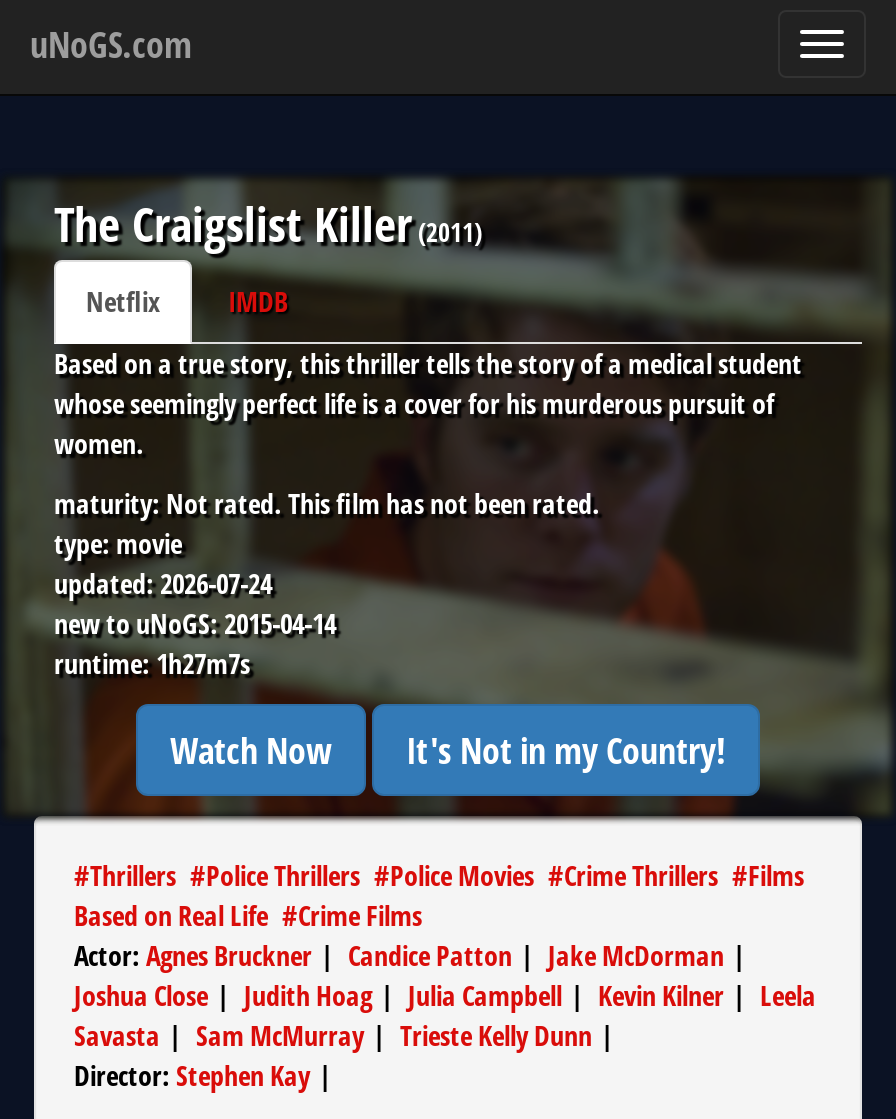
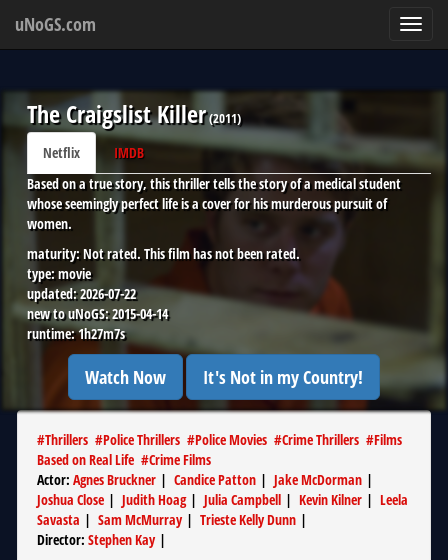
- updated: 2026-07-24
+ updated: 2026-07-22
